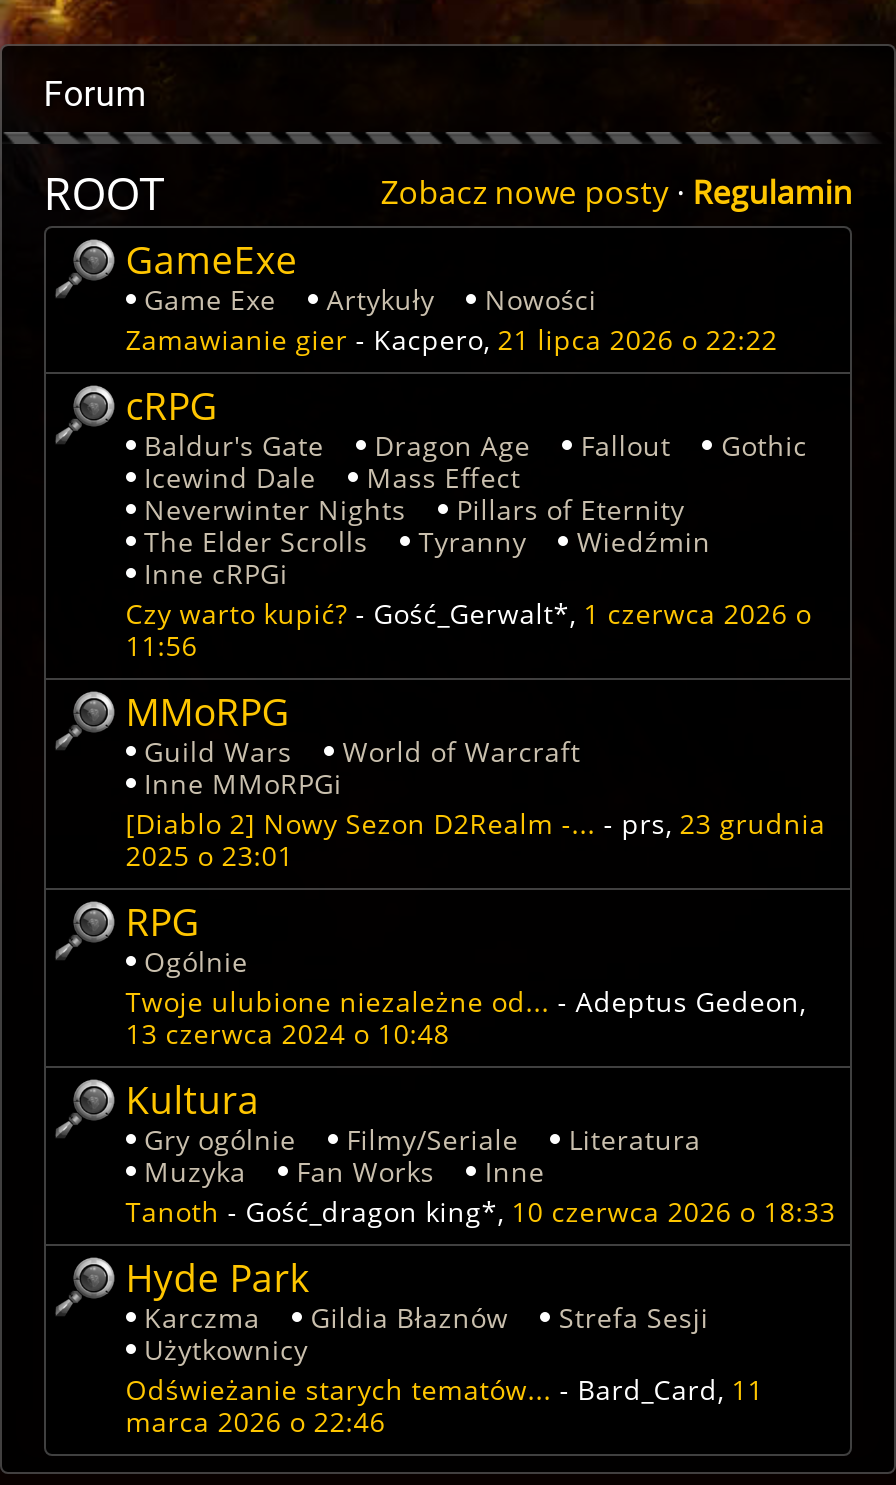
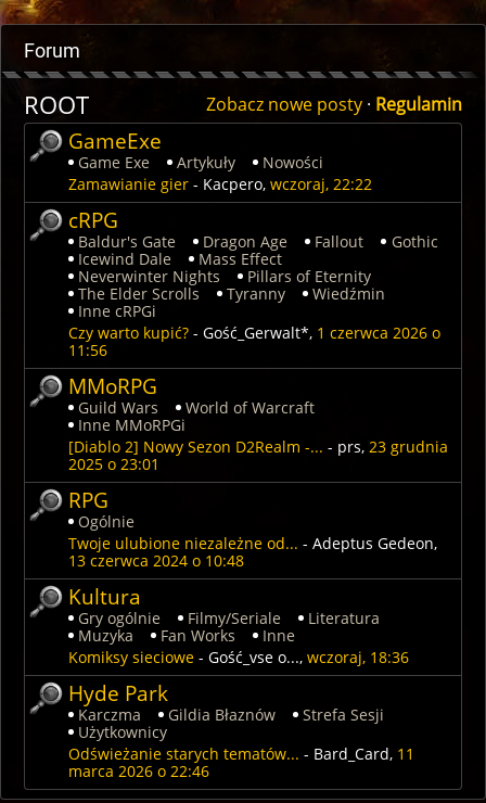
- Zamawianie gier - Kacpero, 21 lipca 2026 o 22:22
+ Zamawianie gier - Kacpero, wczoraj, 22:22

- Tanoth - Gość_dragon king*, 10 czerwca 2026 o 18:33
+ Komiksy sieciowe - Gość_vse o..., wczoraj, 18:36
